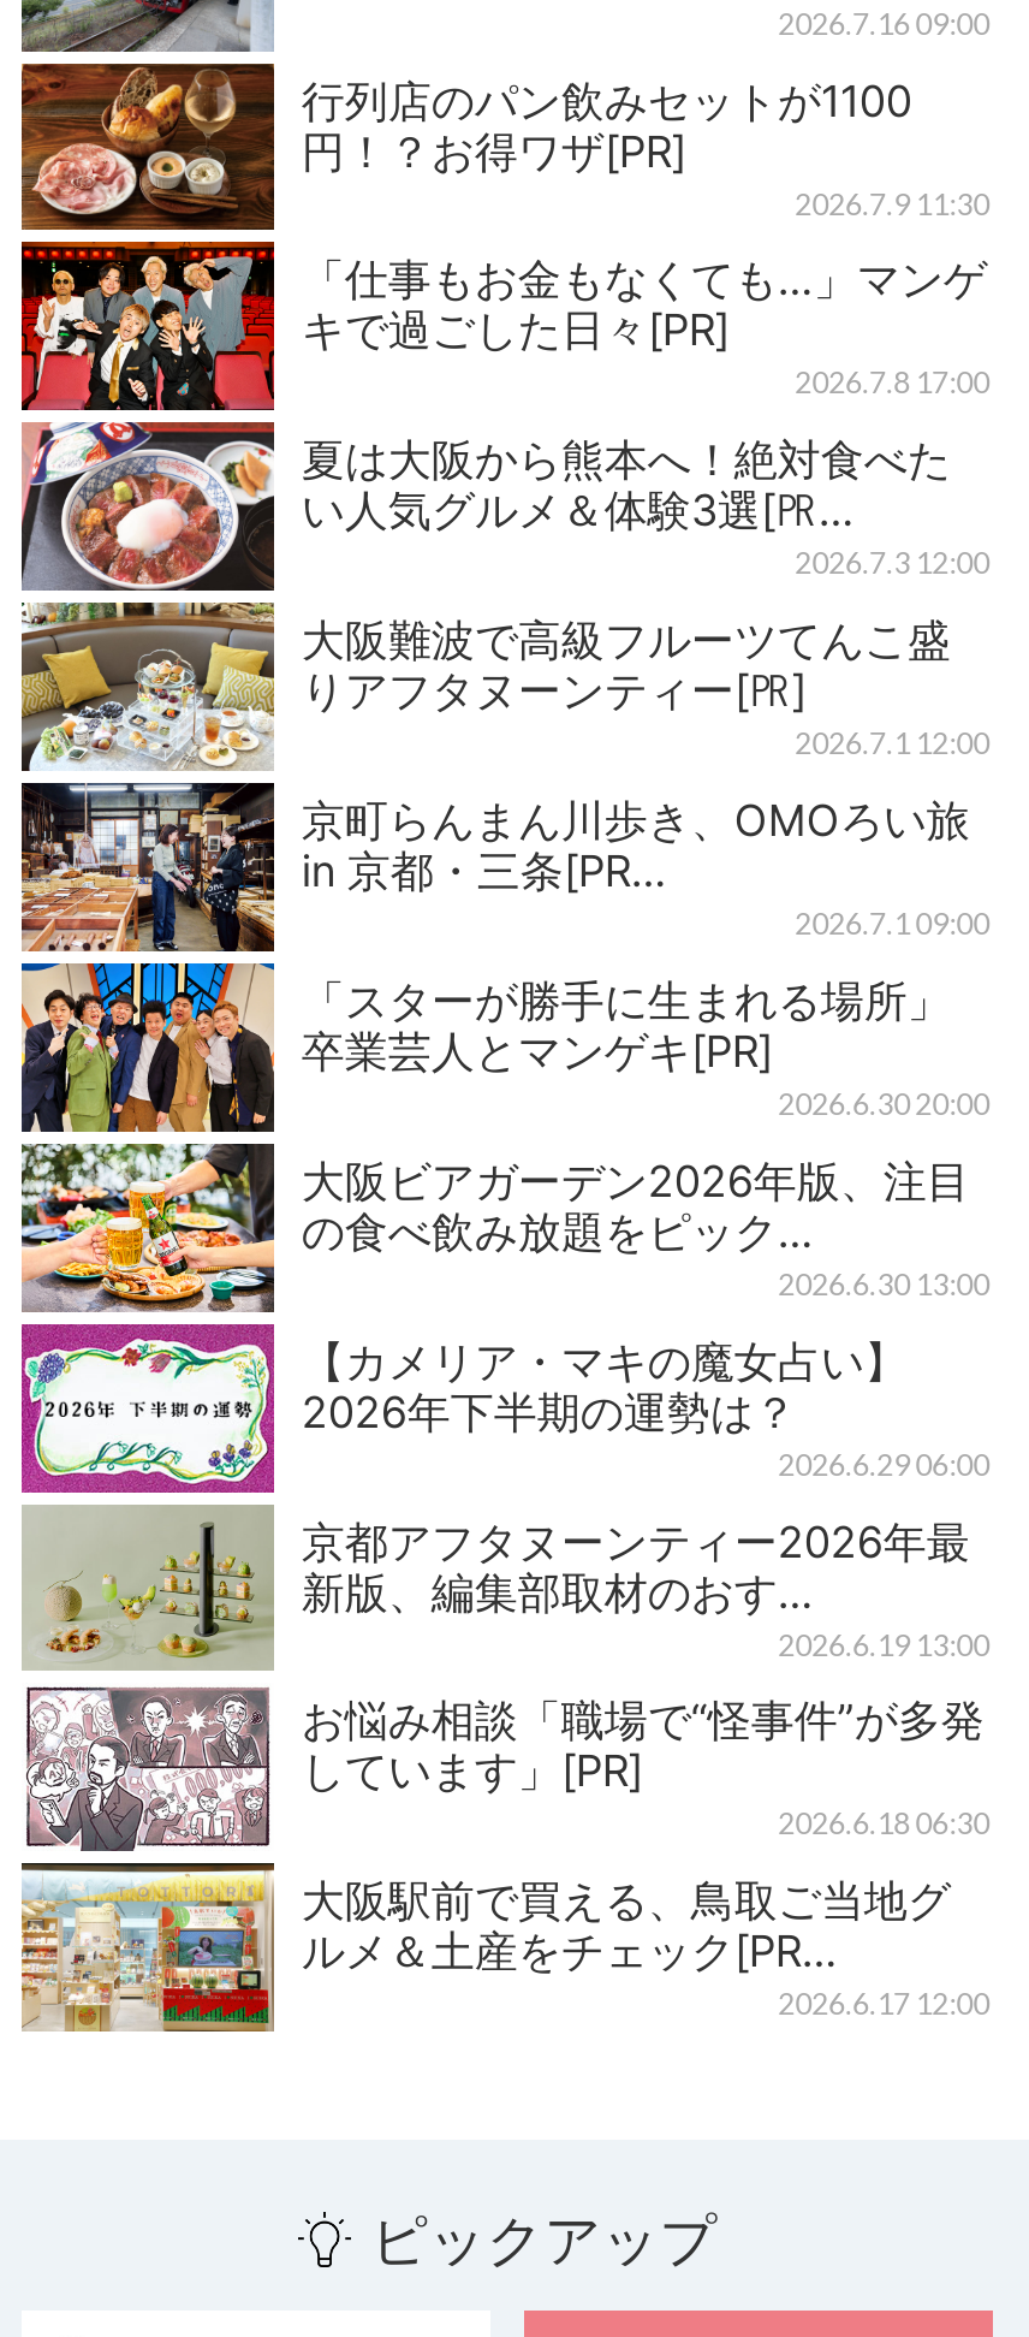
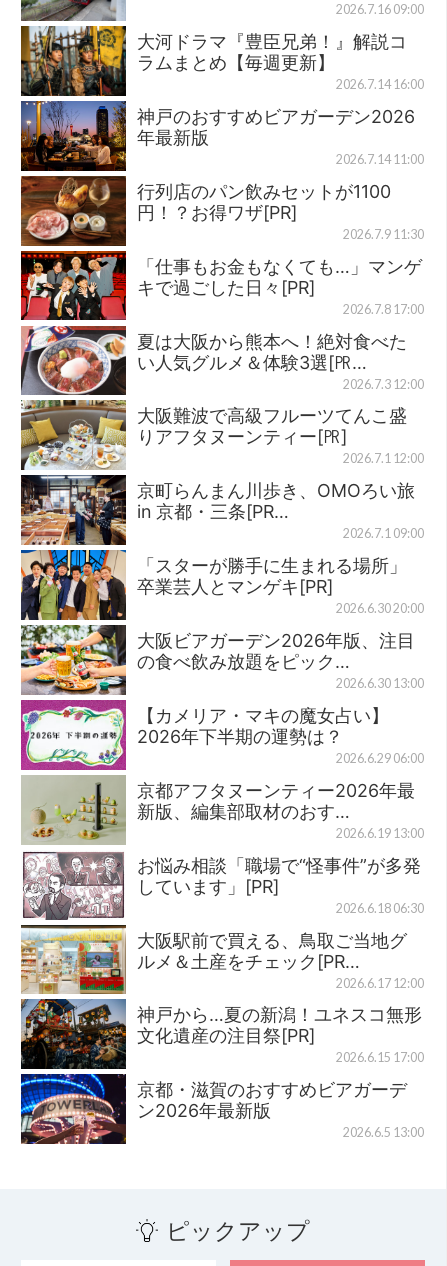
+ [image]
+ 大河ドラマ『豊臣兄弟！』解説コ
+ ラムまとめ【毎週更新】
+ 2026.7.14 16:00
+ 神戸のおすすめビアガーデン2026
+ 年最新版
+ 2026.7.14 11:00

+ [image]
+ 神戸から…夏の新潟！ユネスコ無形
+ 文化遺産の注目祭[PR]
+ 2026.6.15 17:00
+ 京都・滋賀のおすすめビアガーデ
+ ン2026年最新版
+ 2026.6.5 13:00
